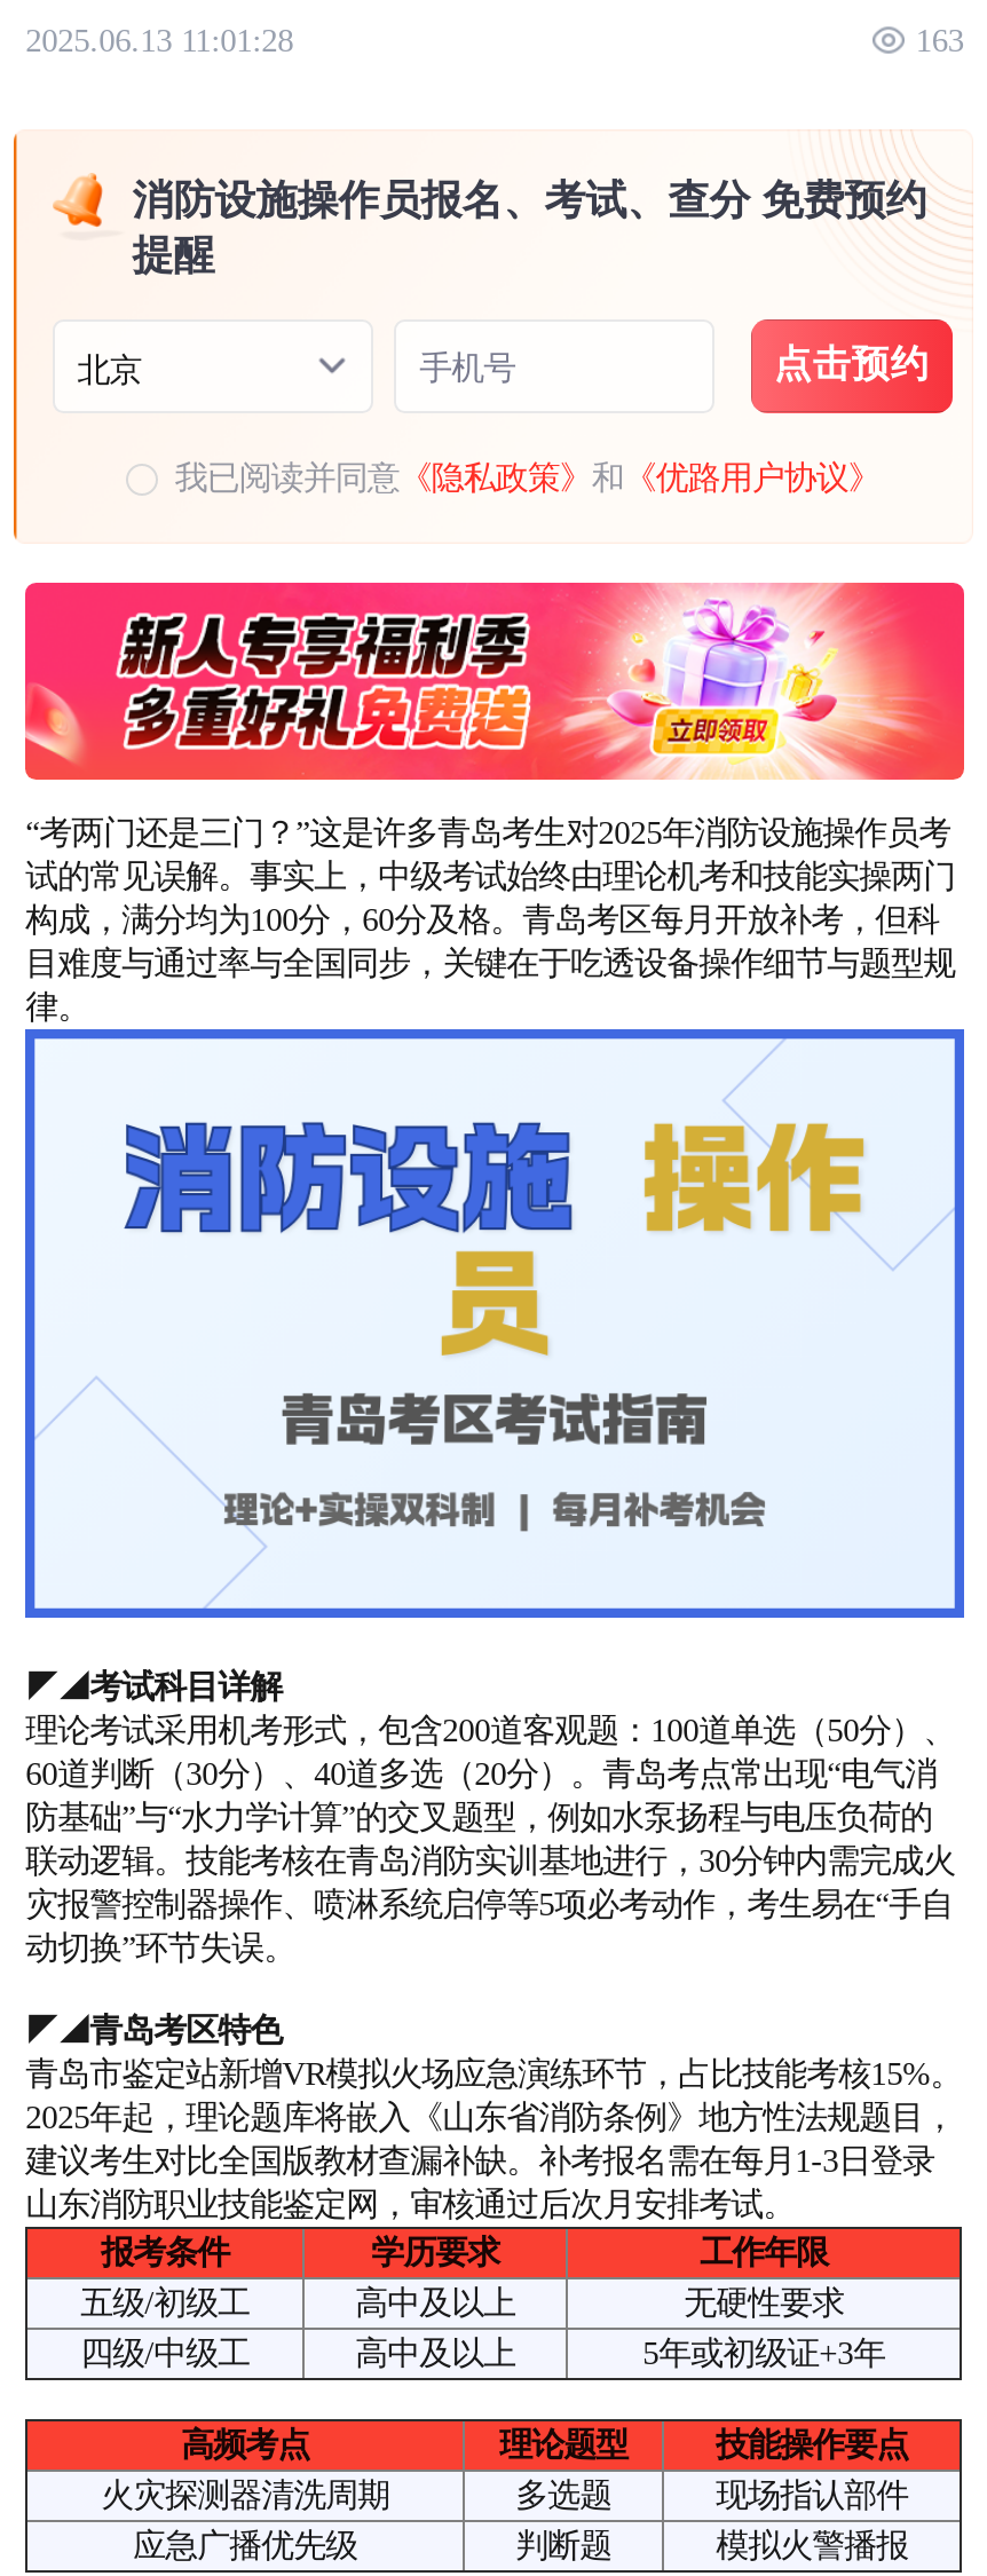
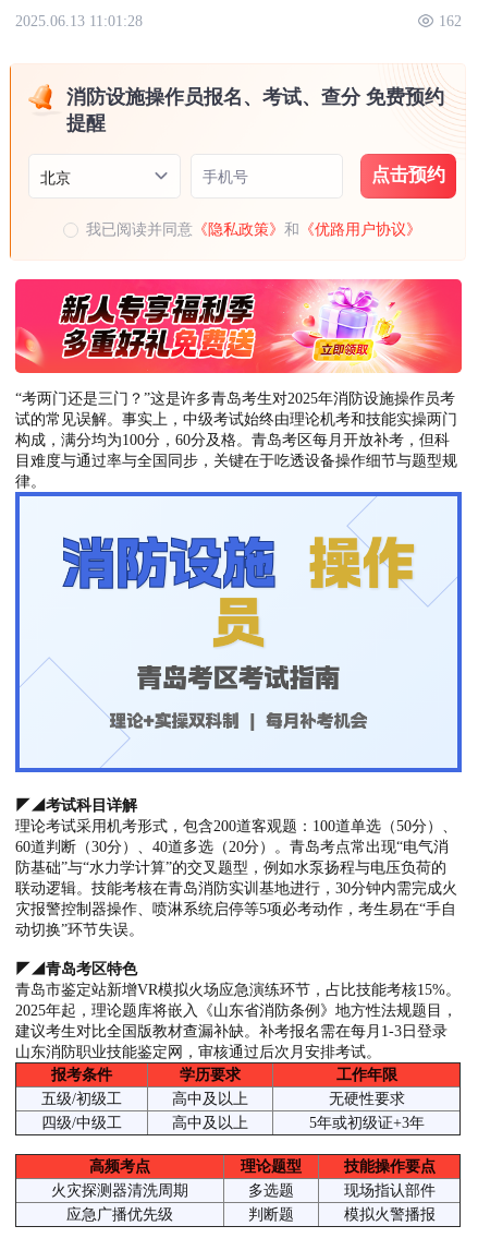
- 163
+ 162
